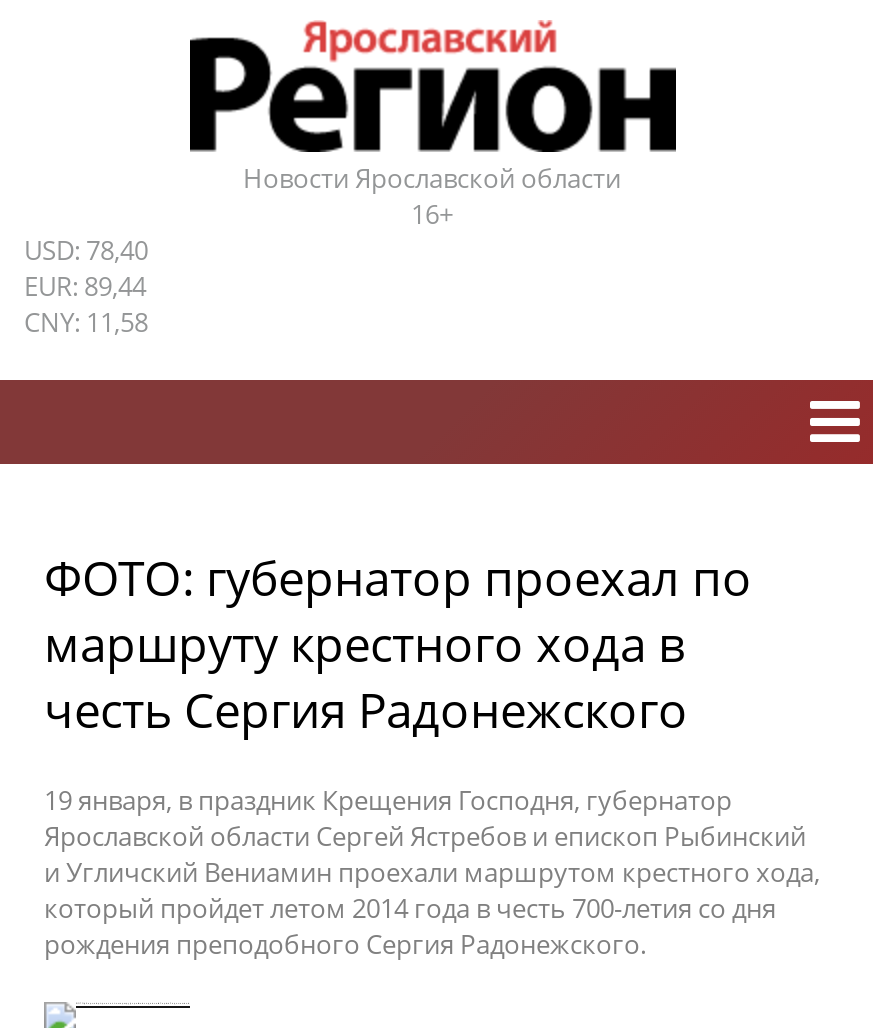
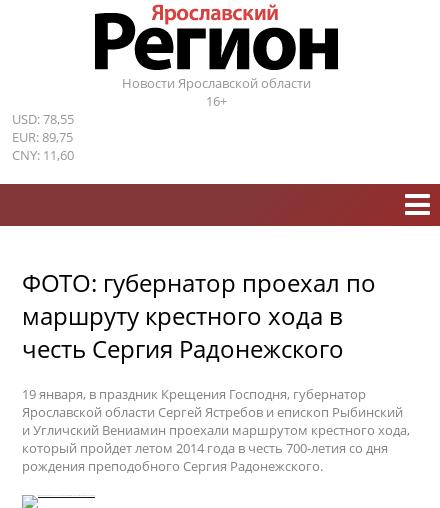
- USD: 78,40
+ USD: 78,55

- EUR: 89,44
+ EUR: 89,75

- CNY: 11,58
+ CNY: 11,60
